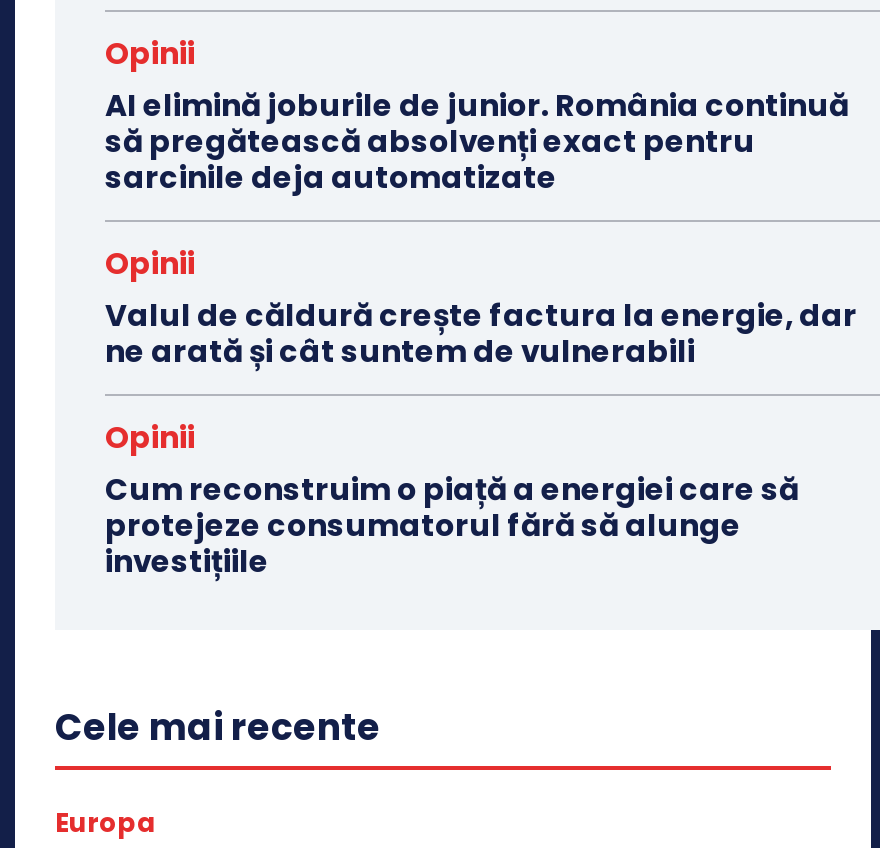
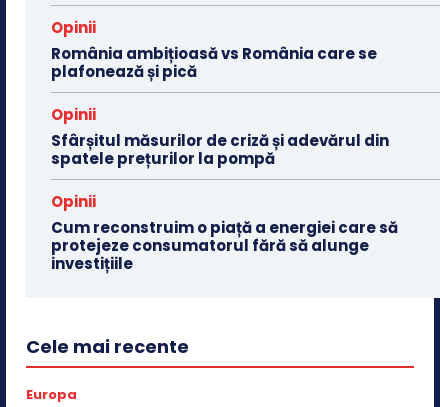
- AI elimină joburile de junior. România continuă
- să pregătească absolvenți exact pentru
- sarcinile deja automatizate
+ România ambițioasă vs România care se
+ plafonează și pică

- Valul de căldură crește factura la energie, dar
- ne arată și cât suntem de vulnerabili
+ Sfârșitul măsurilor de criză și adevărul din
+ spatele prețurilor la pompă
